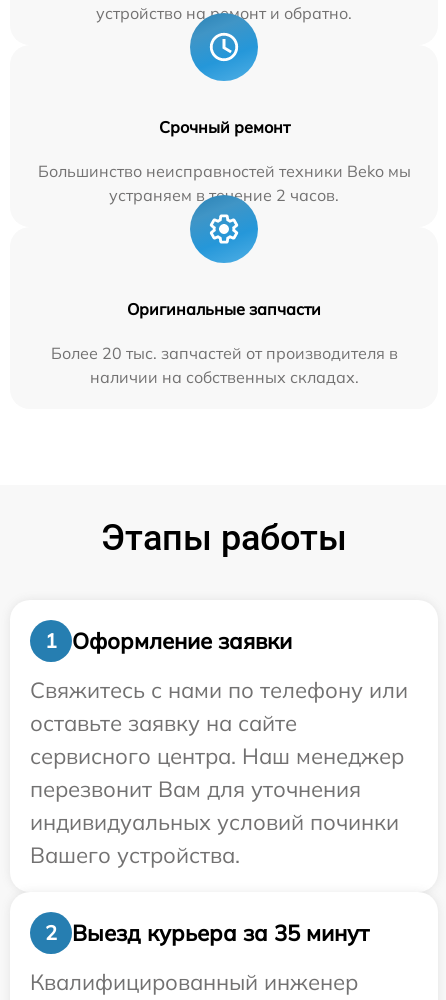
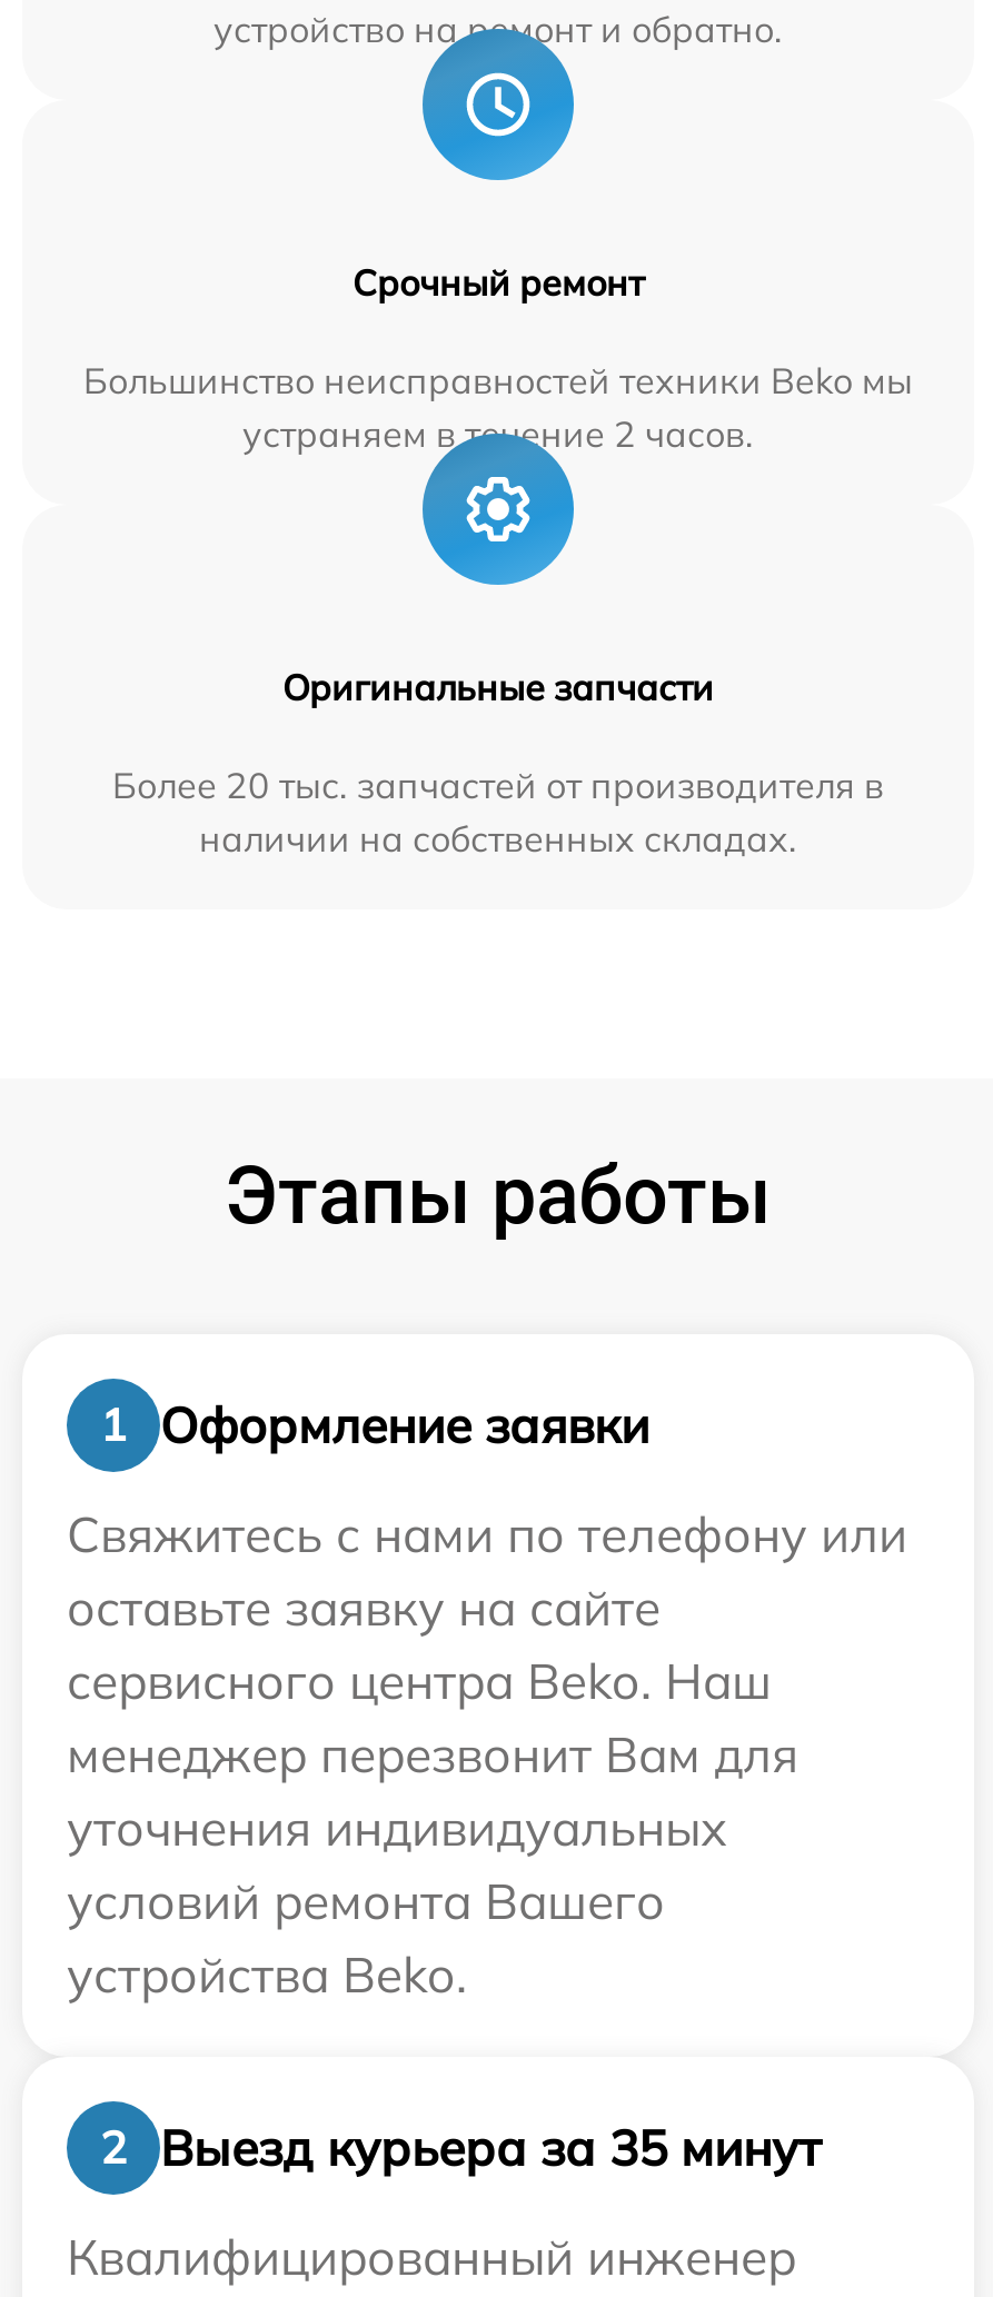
- сервисного центра. Наш менеджер
- перезвонит Вам для уточнения
- индивидуальных условий починки
- Вашего устройства.
+ сервисного центра Beko. Наш
+ менеджер перезвонит Вам для
+ уточнения индивидуальных
+ условий ремонта Вашего
+ устройства Beko.
